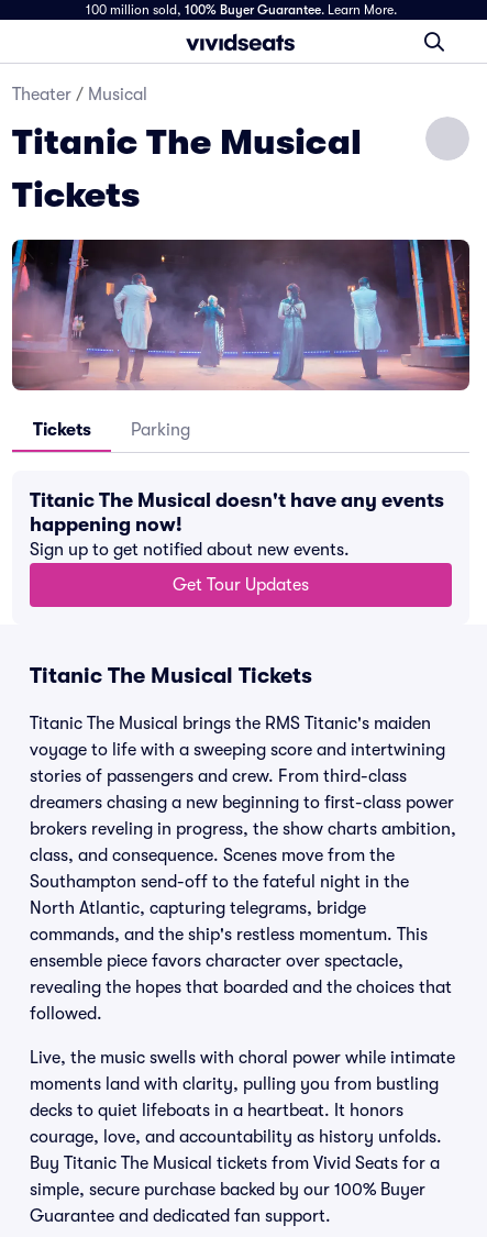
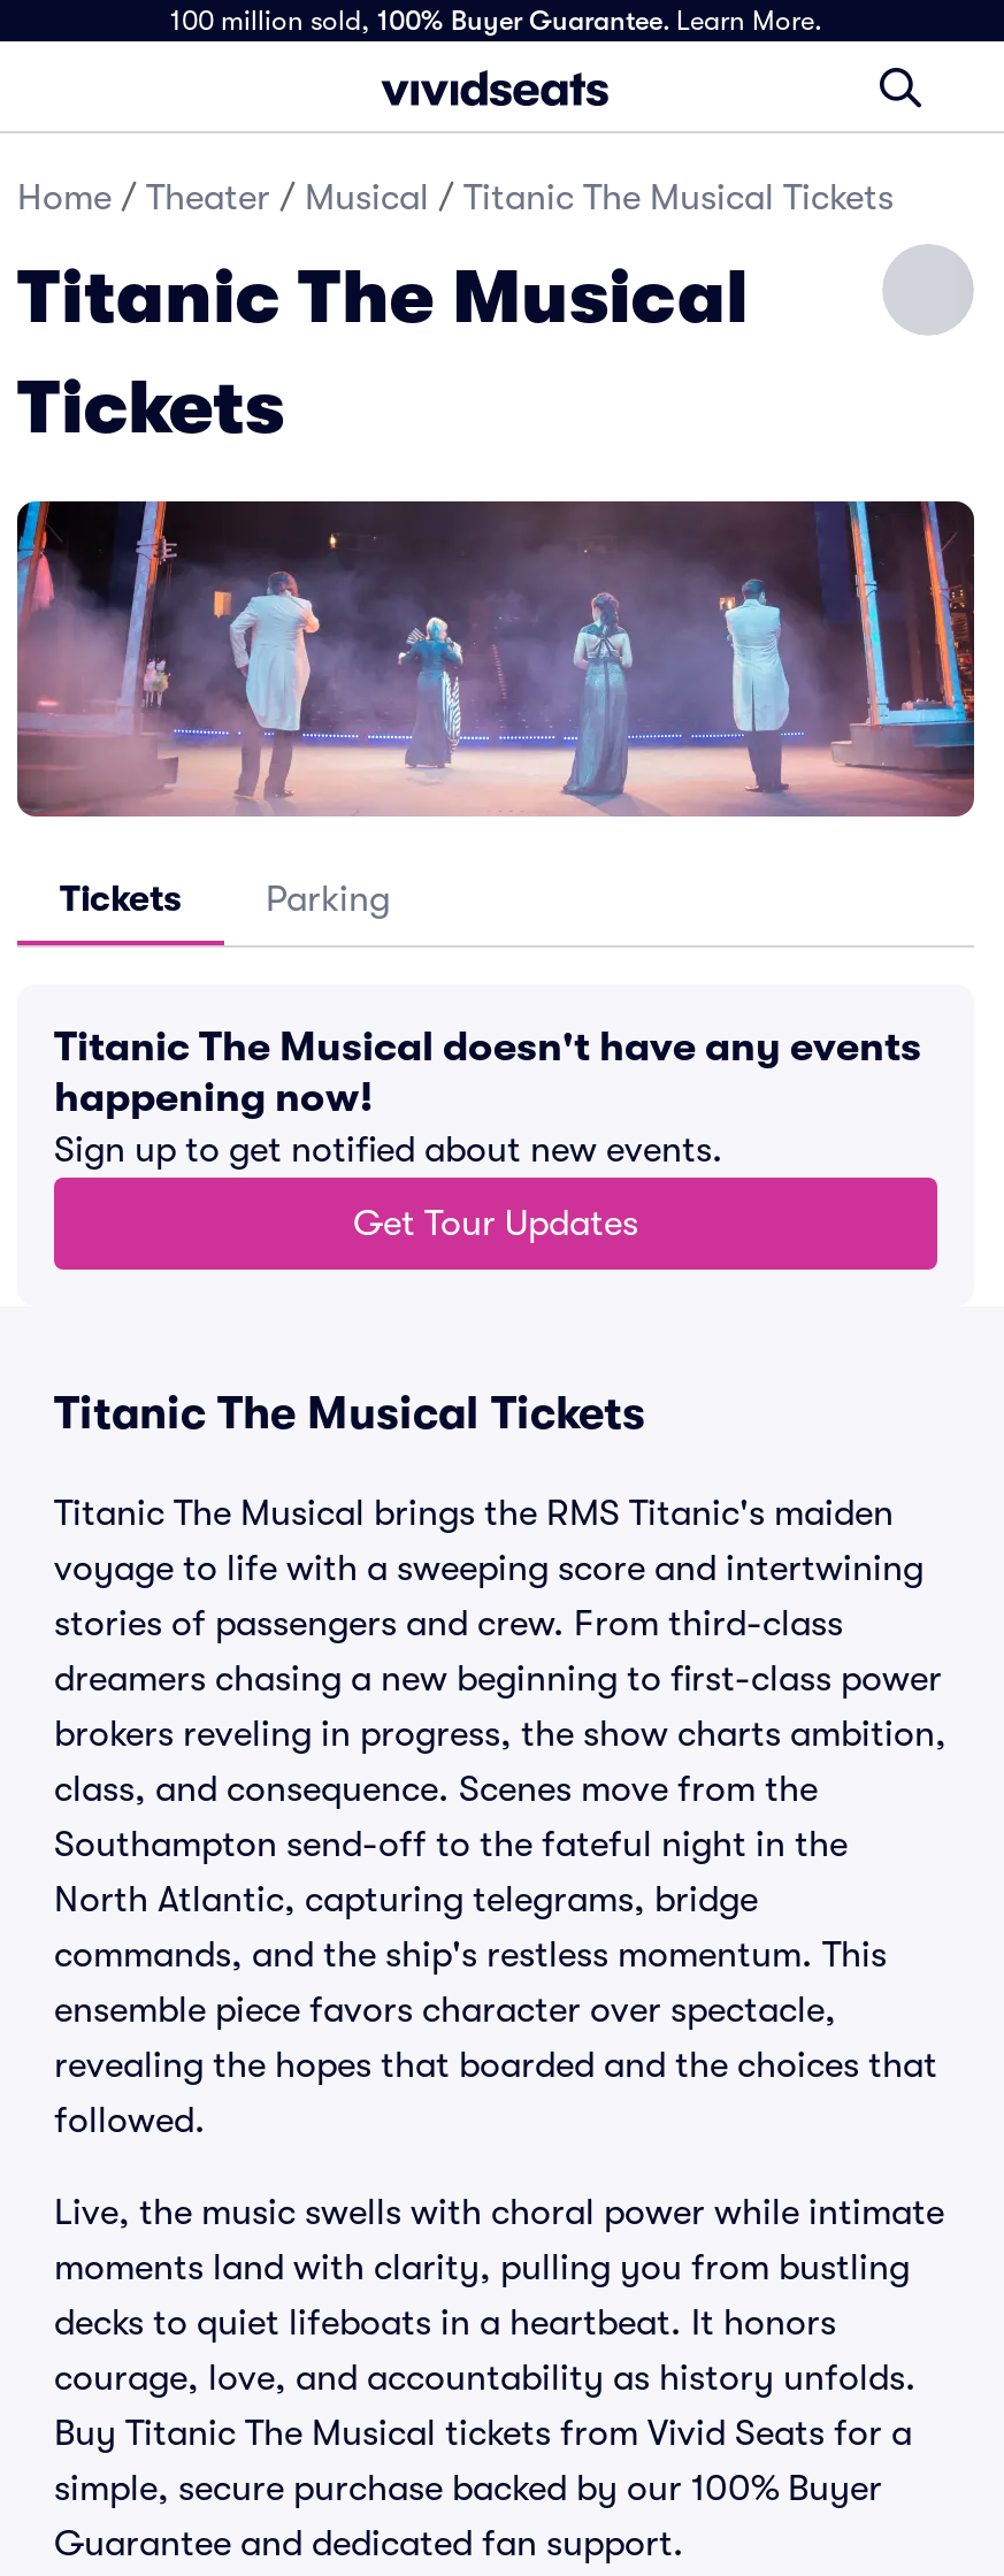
- Theater / Musical
+ Home / Theater / Musical / Titanic The Musical Tickets
